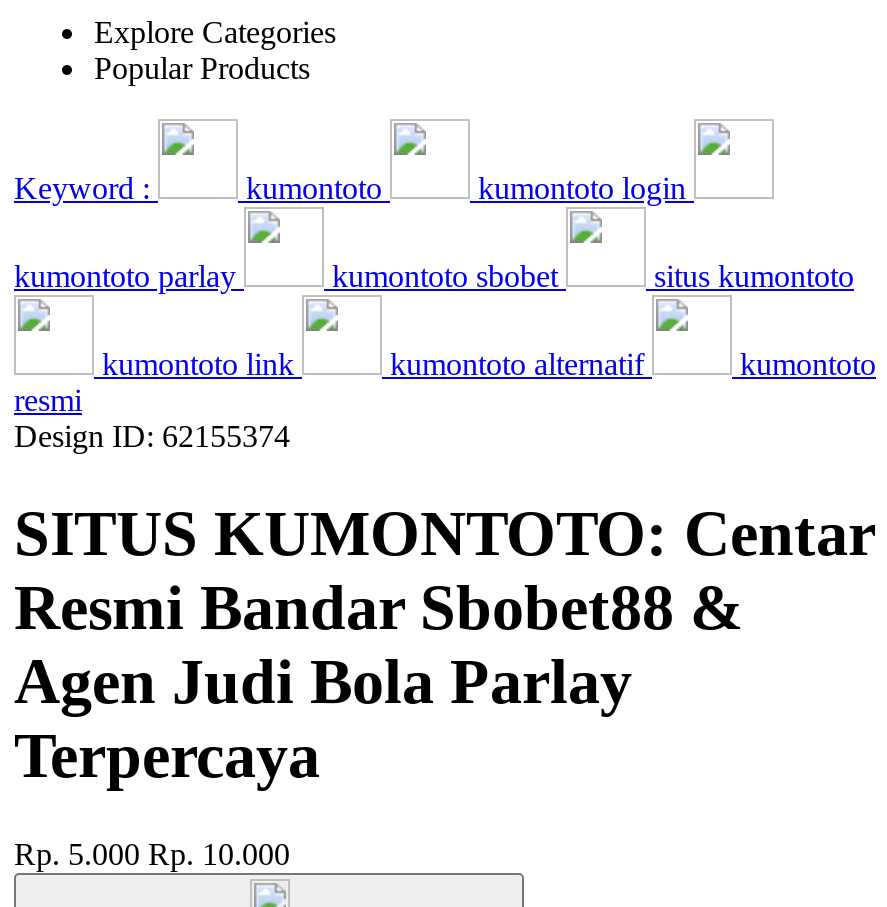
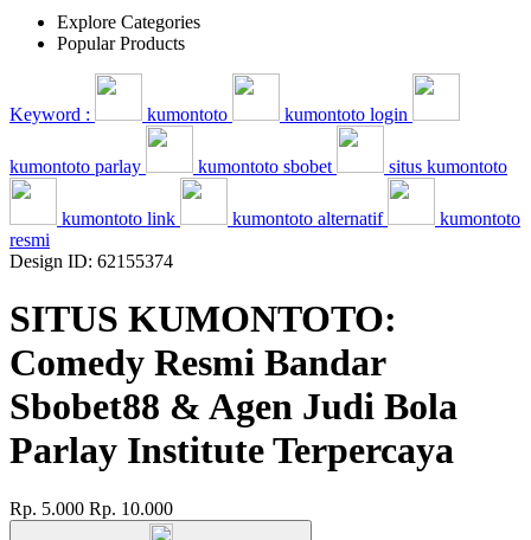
- SITUS KUMONTOTO: Centar
- Resmi Bandar Sbobet88 &
- Agen Judi Bola Parlay
- Terpercaya
+ SITUS KUMONTOTO:
+ Comedy Resmi Bandar
+ Sbobet88 & Agen Judi Bola
+ Parlay Institute Terpercaya
